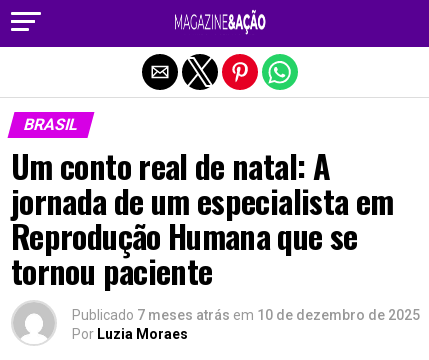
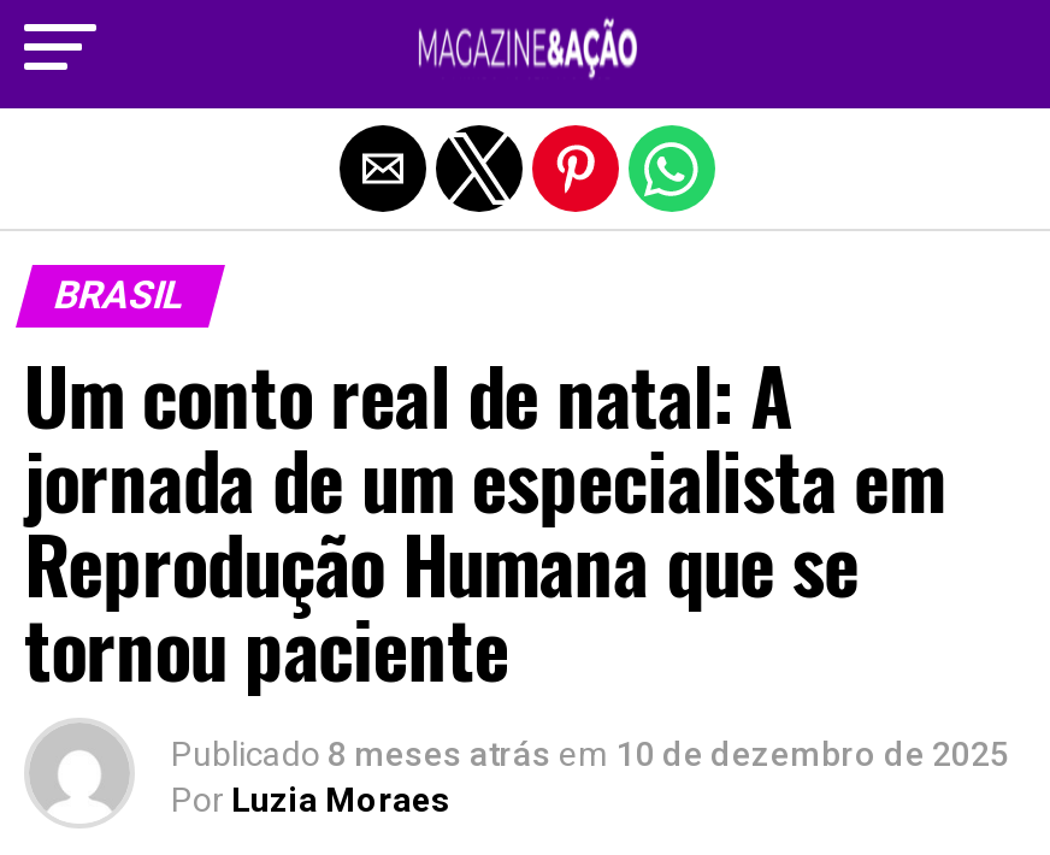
- Publicado 7 meses atrás em 10 de dezembro de 2025
+ Publicado 8 meses atrás em 10 de dezembro de 2025
